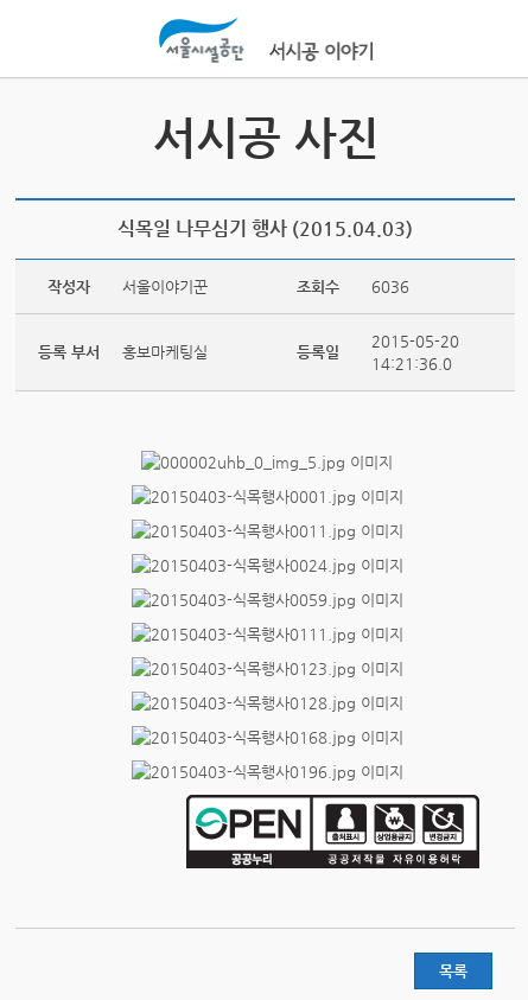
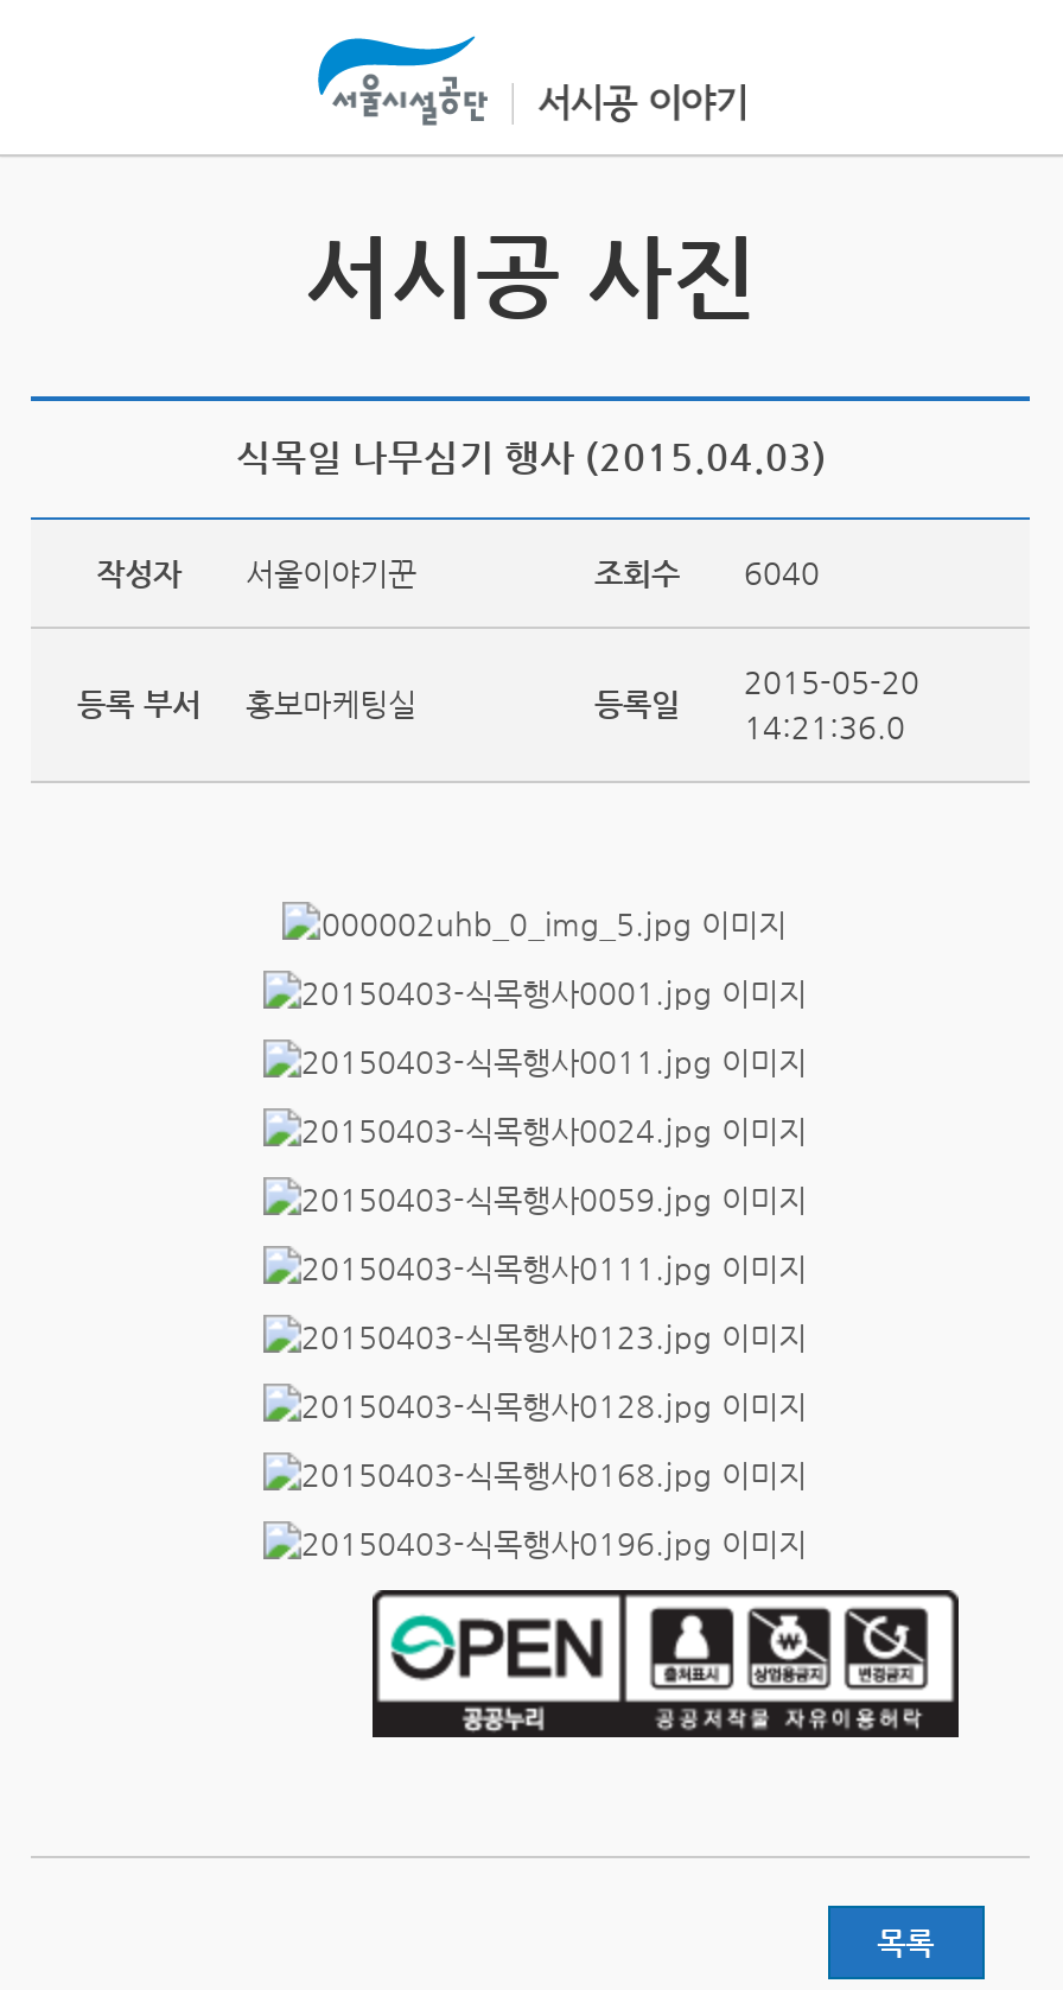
- 조회수 6036
+ 조회수 6040
